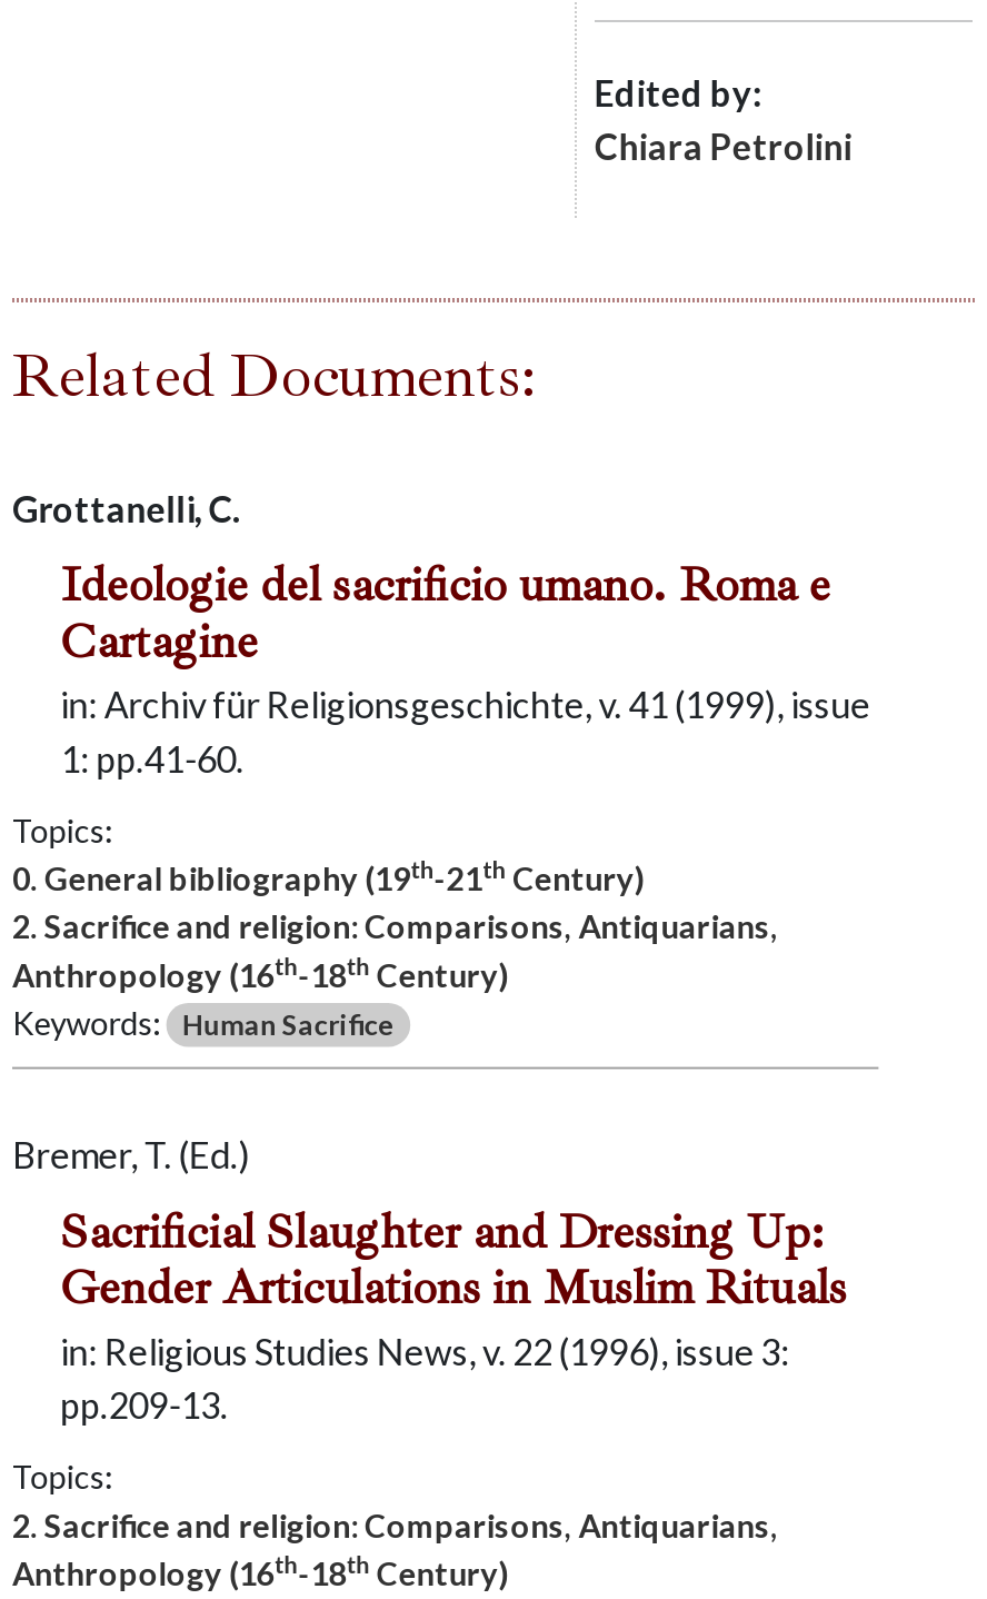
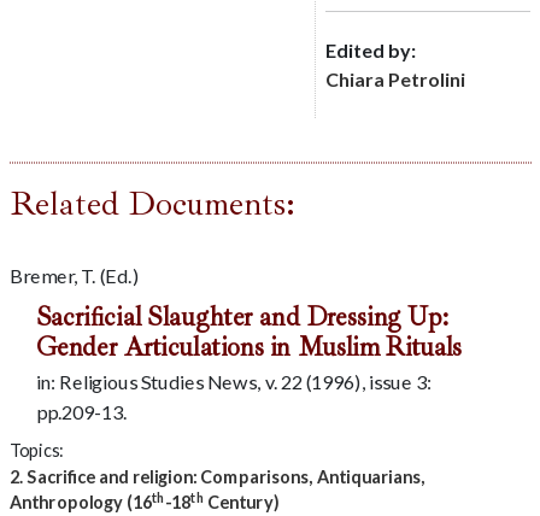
- Grottanelli, C.
- Ideologie del sacrificio umano. Roma e
- Cartagine
- in: Archiv für Religionsgeschichte, v. 41 (1999), issue
- 1: pp.41-60.
- Topics:
- 0. General bibliography (19th-21th Century)
- 2. Sacrifice and religion: Comparisons, Antiquarians,
- Anthropology (16th-18th Century)
- Keywords: Human Sacrifice
